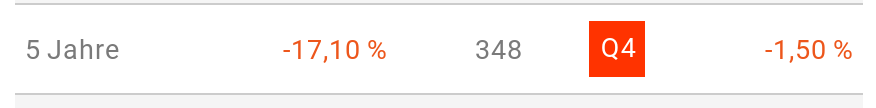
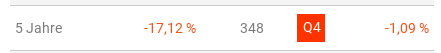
- -17,10 %
+ -17,12 %

- -1,50 %
+ -1,09 %
